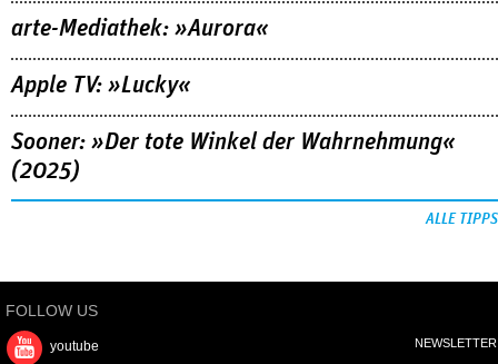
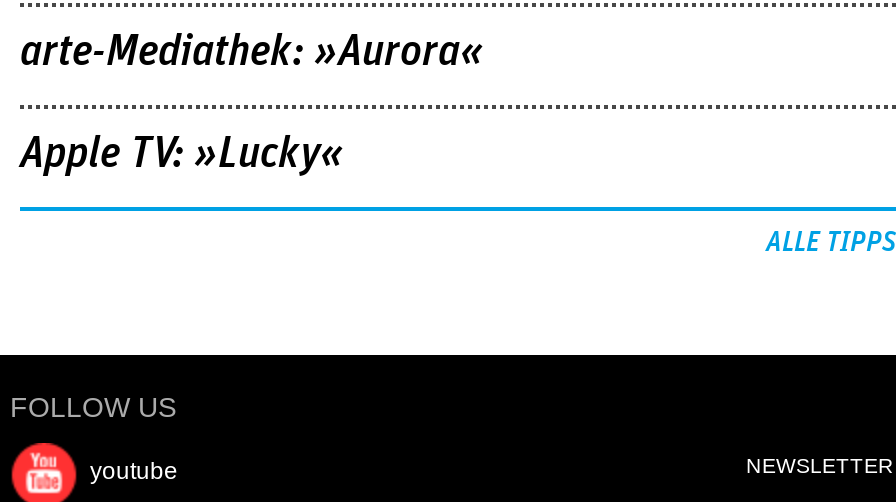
- Sooner: »Der tote Winkel der Wahrnehmung«
- (2025)
